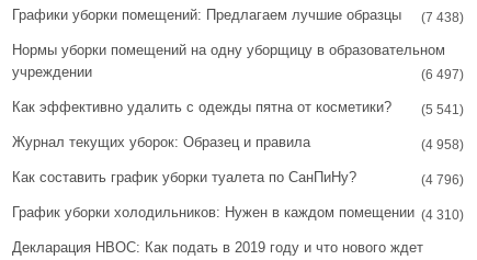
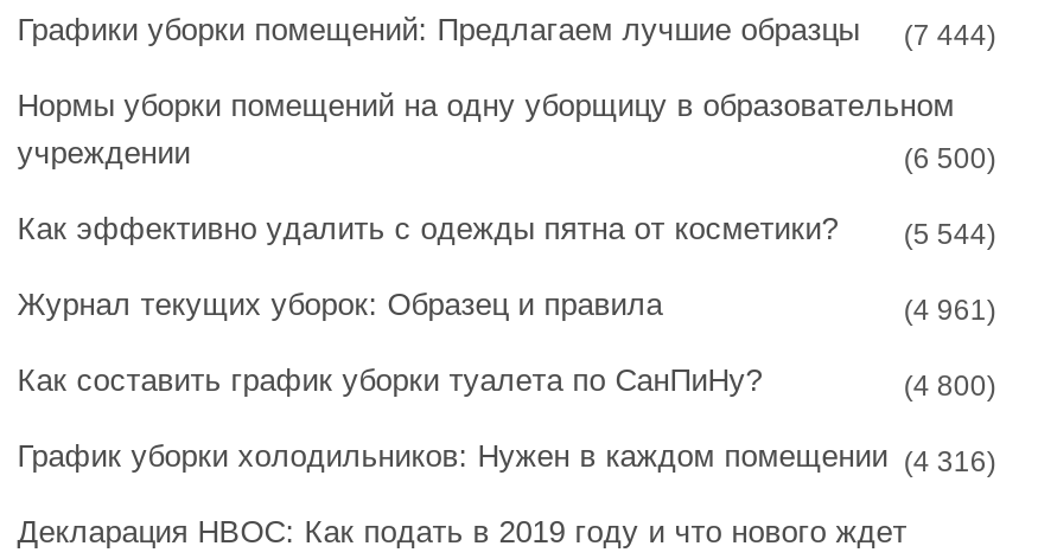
- (7 438)
+ (7 444)

- (6 497)
+ (6 500)

- Как эффективно удалить с одежды пятна от косметики? (5 541)
+ Как эффективно удалить с одежды пятна от косметики? (5 544)

- (4 958)
+ (4 961)

- (4 796)
+ (4 800)

- График уборки холодильников: Нужен в каждом помещении (4 310)
+ График уборки холодильников: Нужен в каждом помещении (4 316)
